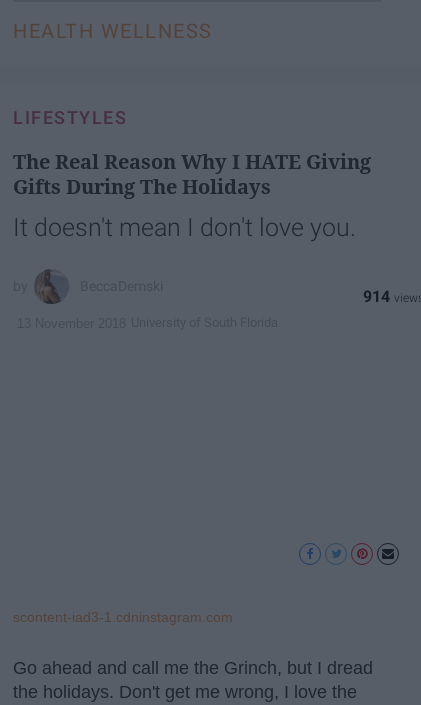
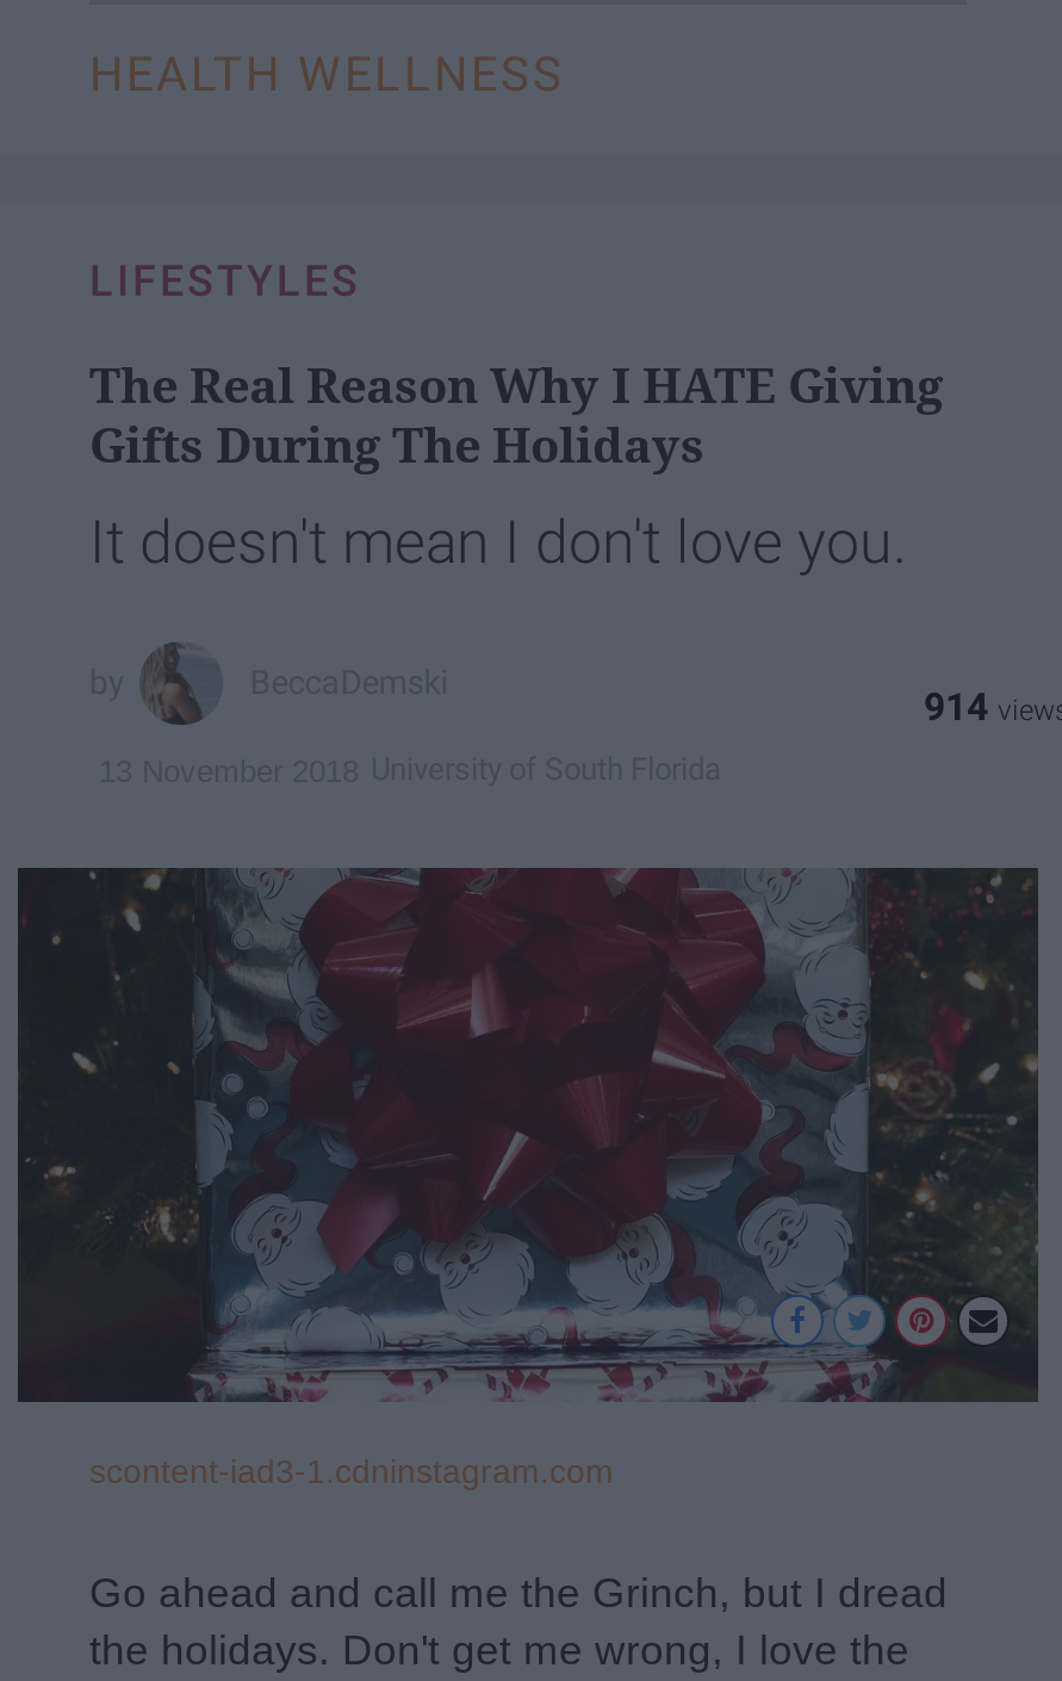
+ [image]
